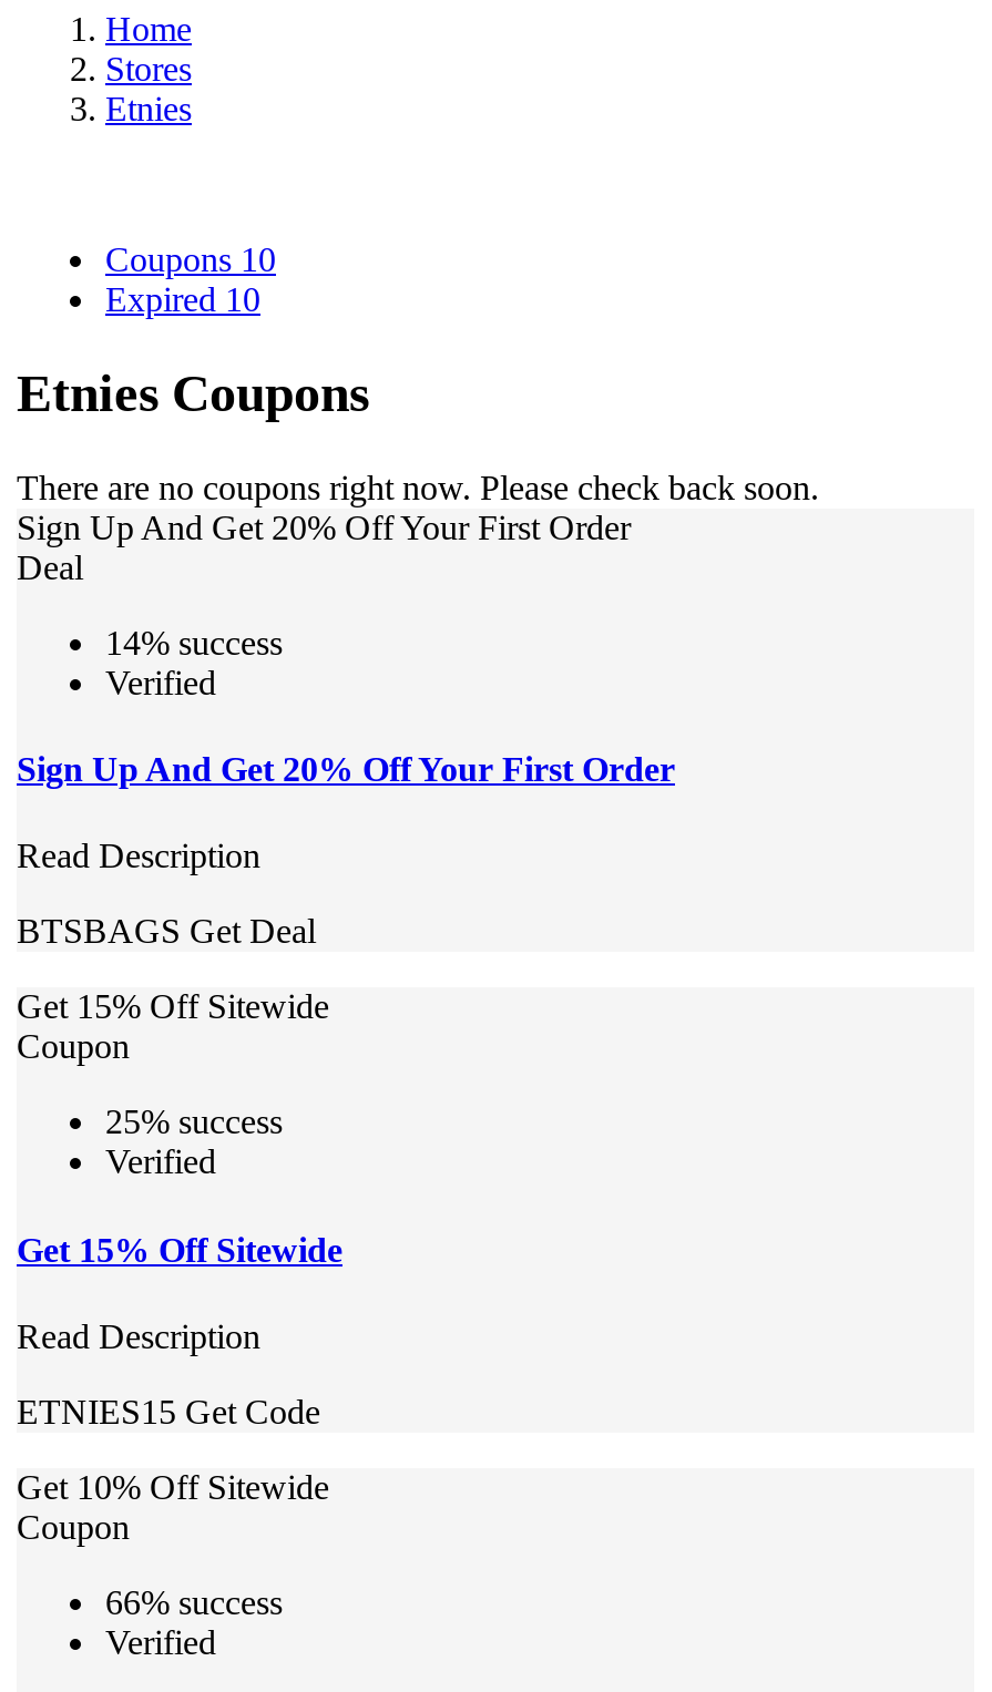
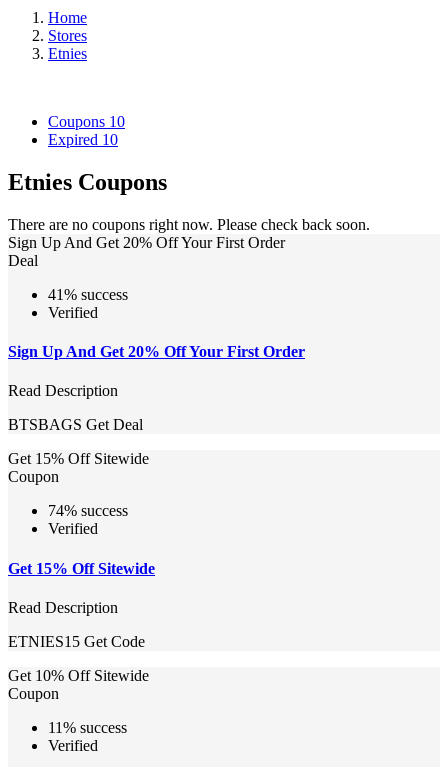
- 14% success
+ 41% success

- 25% success
+ 74% success

- 66% success
+ 11% success
